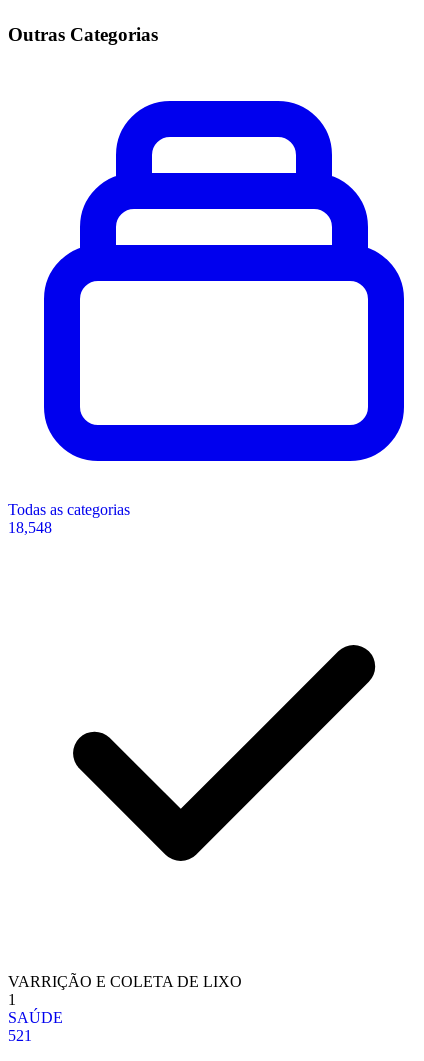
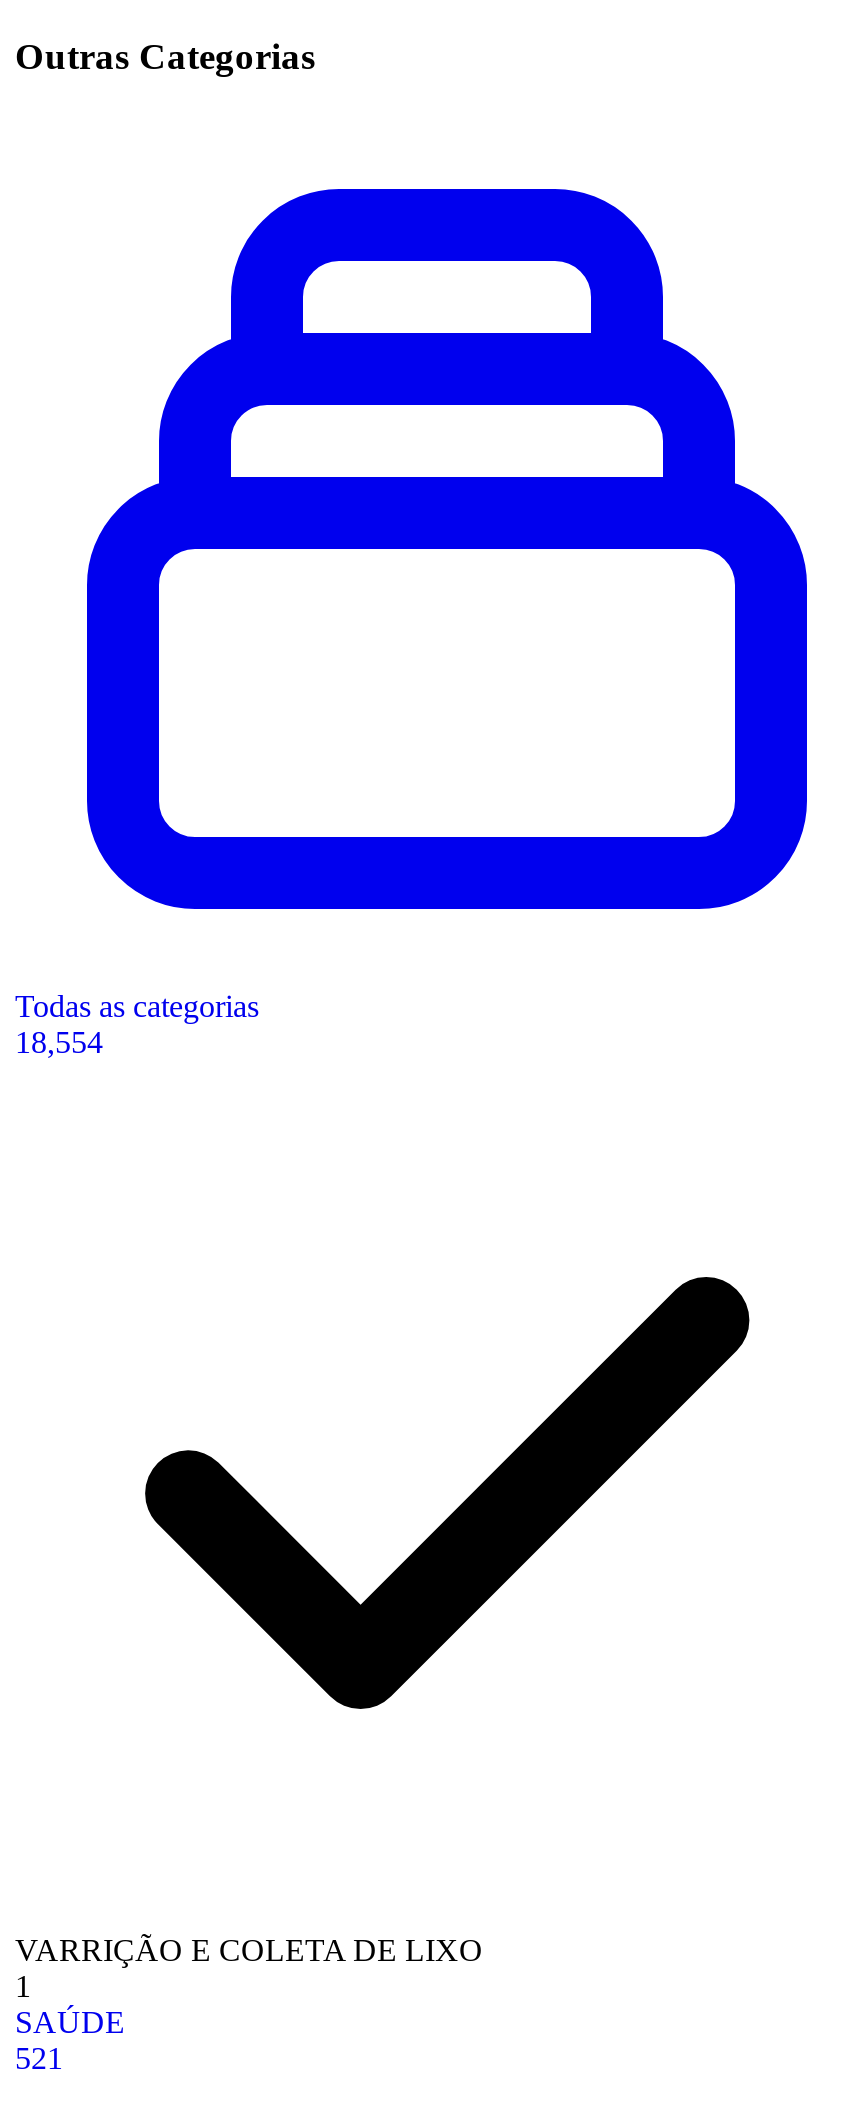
- 18,548
+ 18,554
